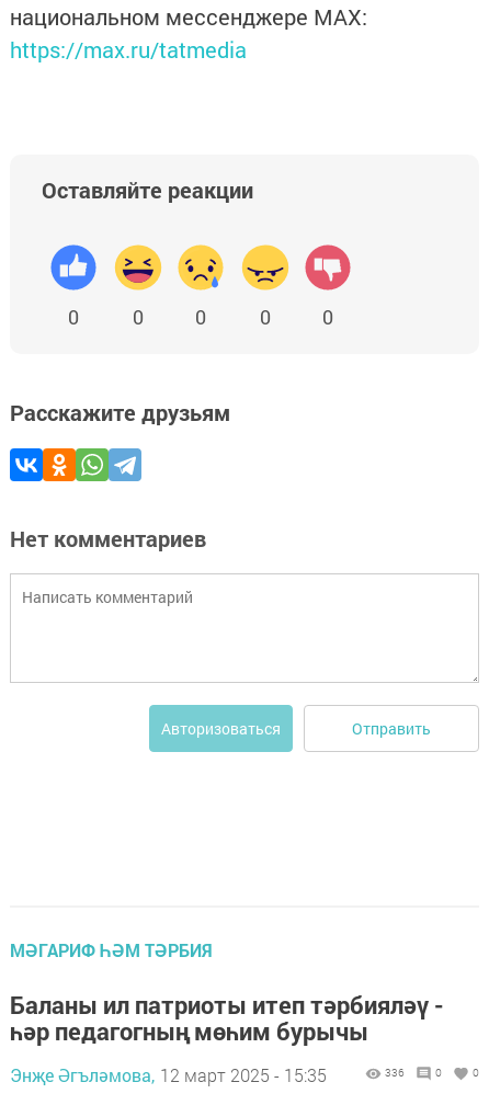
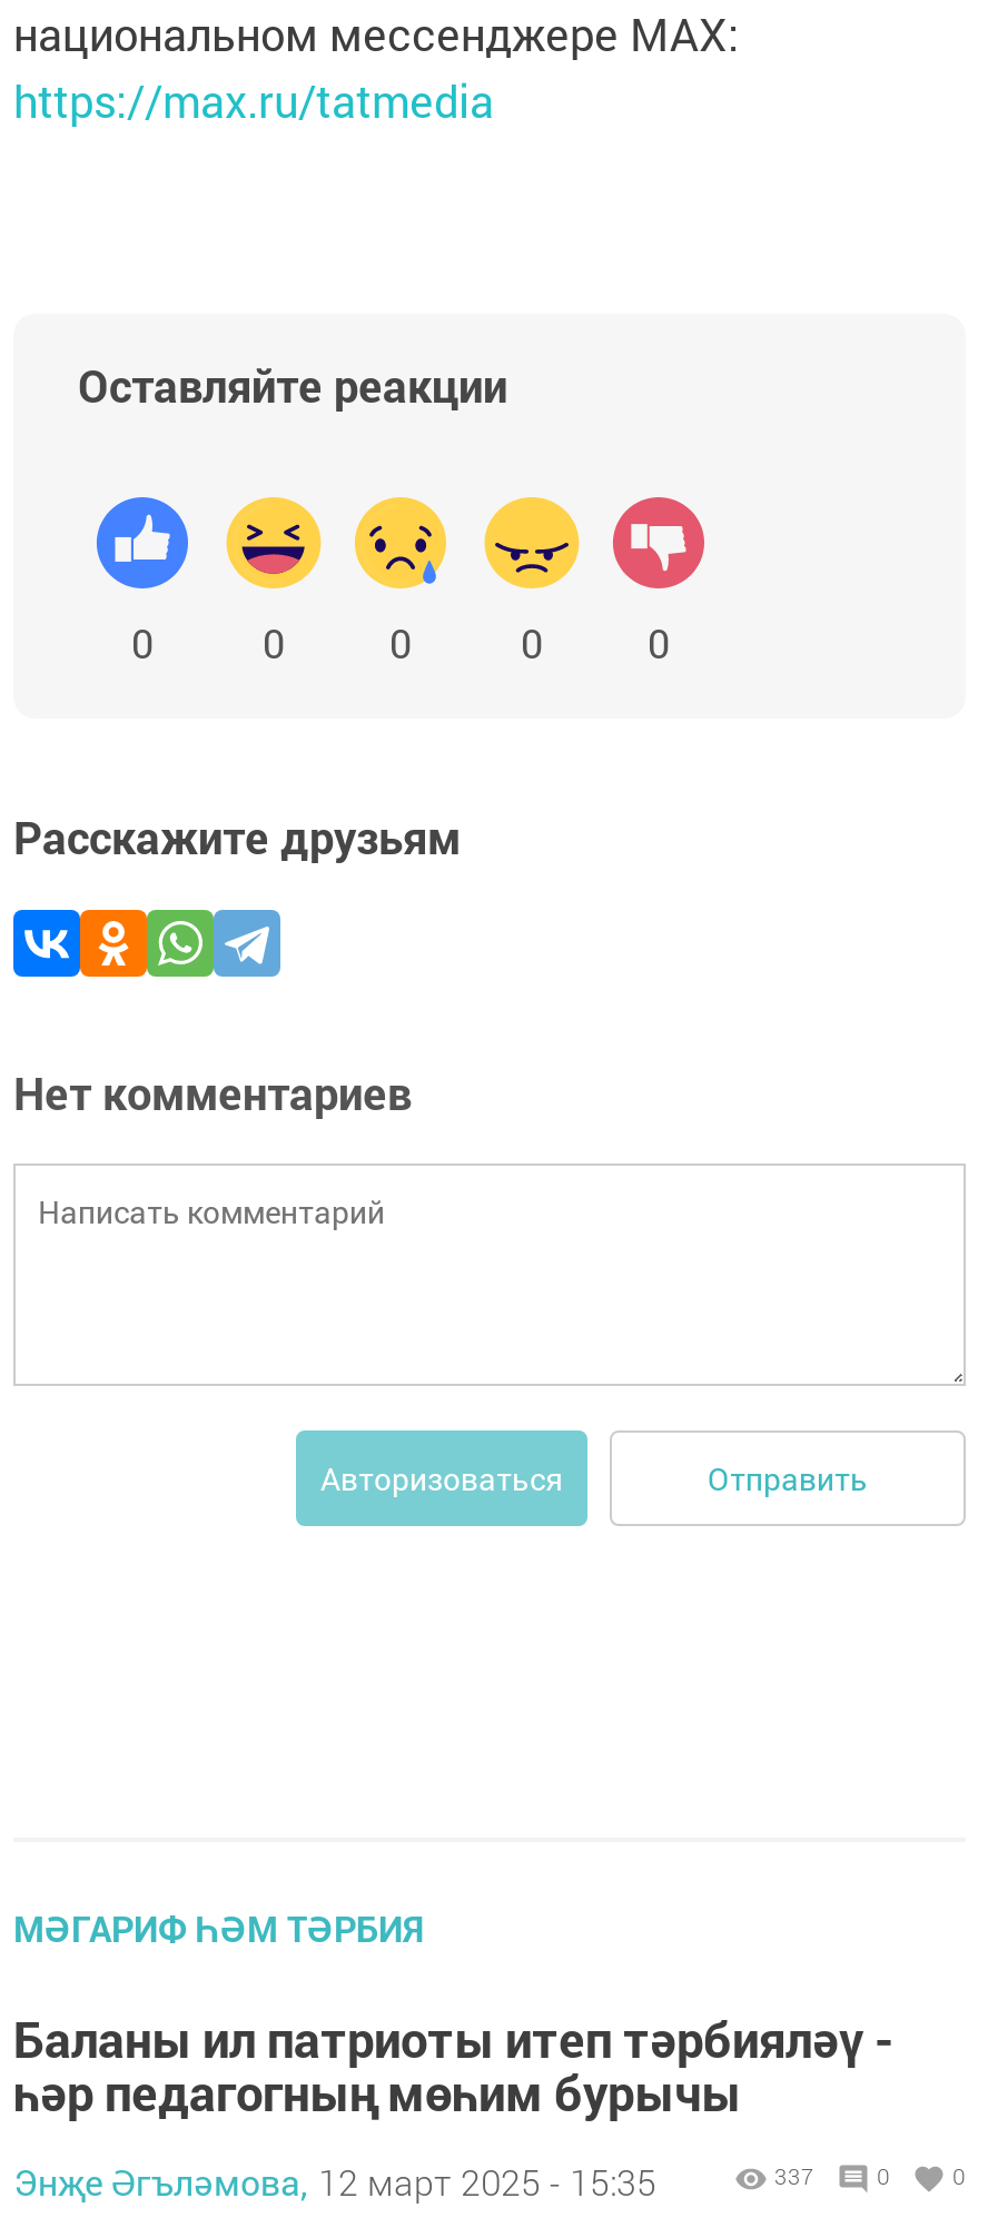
- 336
+ 337
